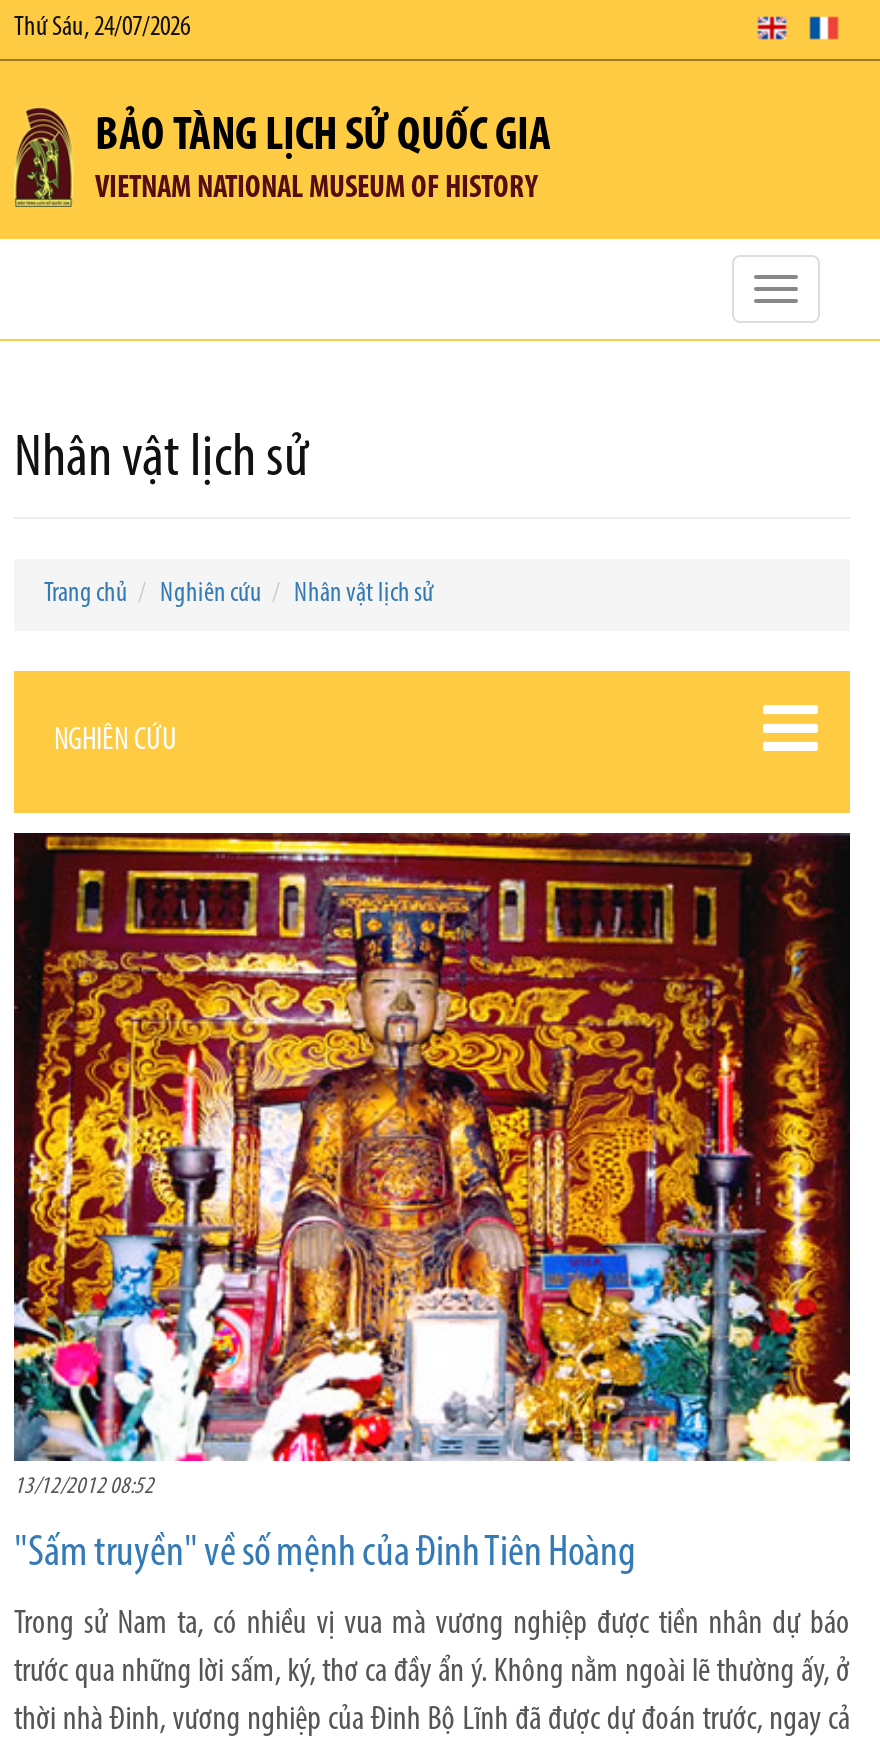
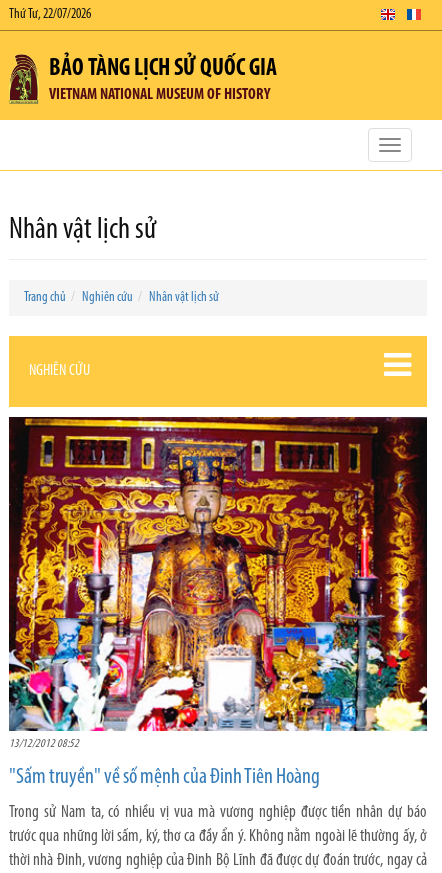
- Thứ Sáu, 24/07/2026
+ Thứ Tư, 22/07/2026
